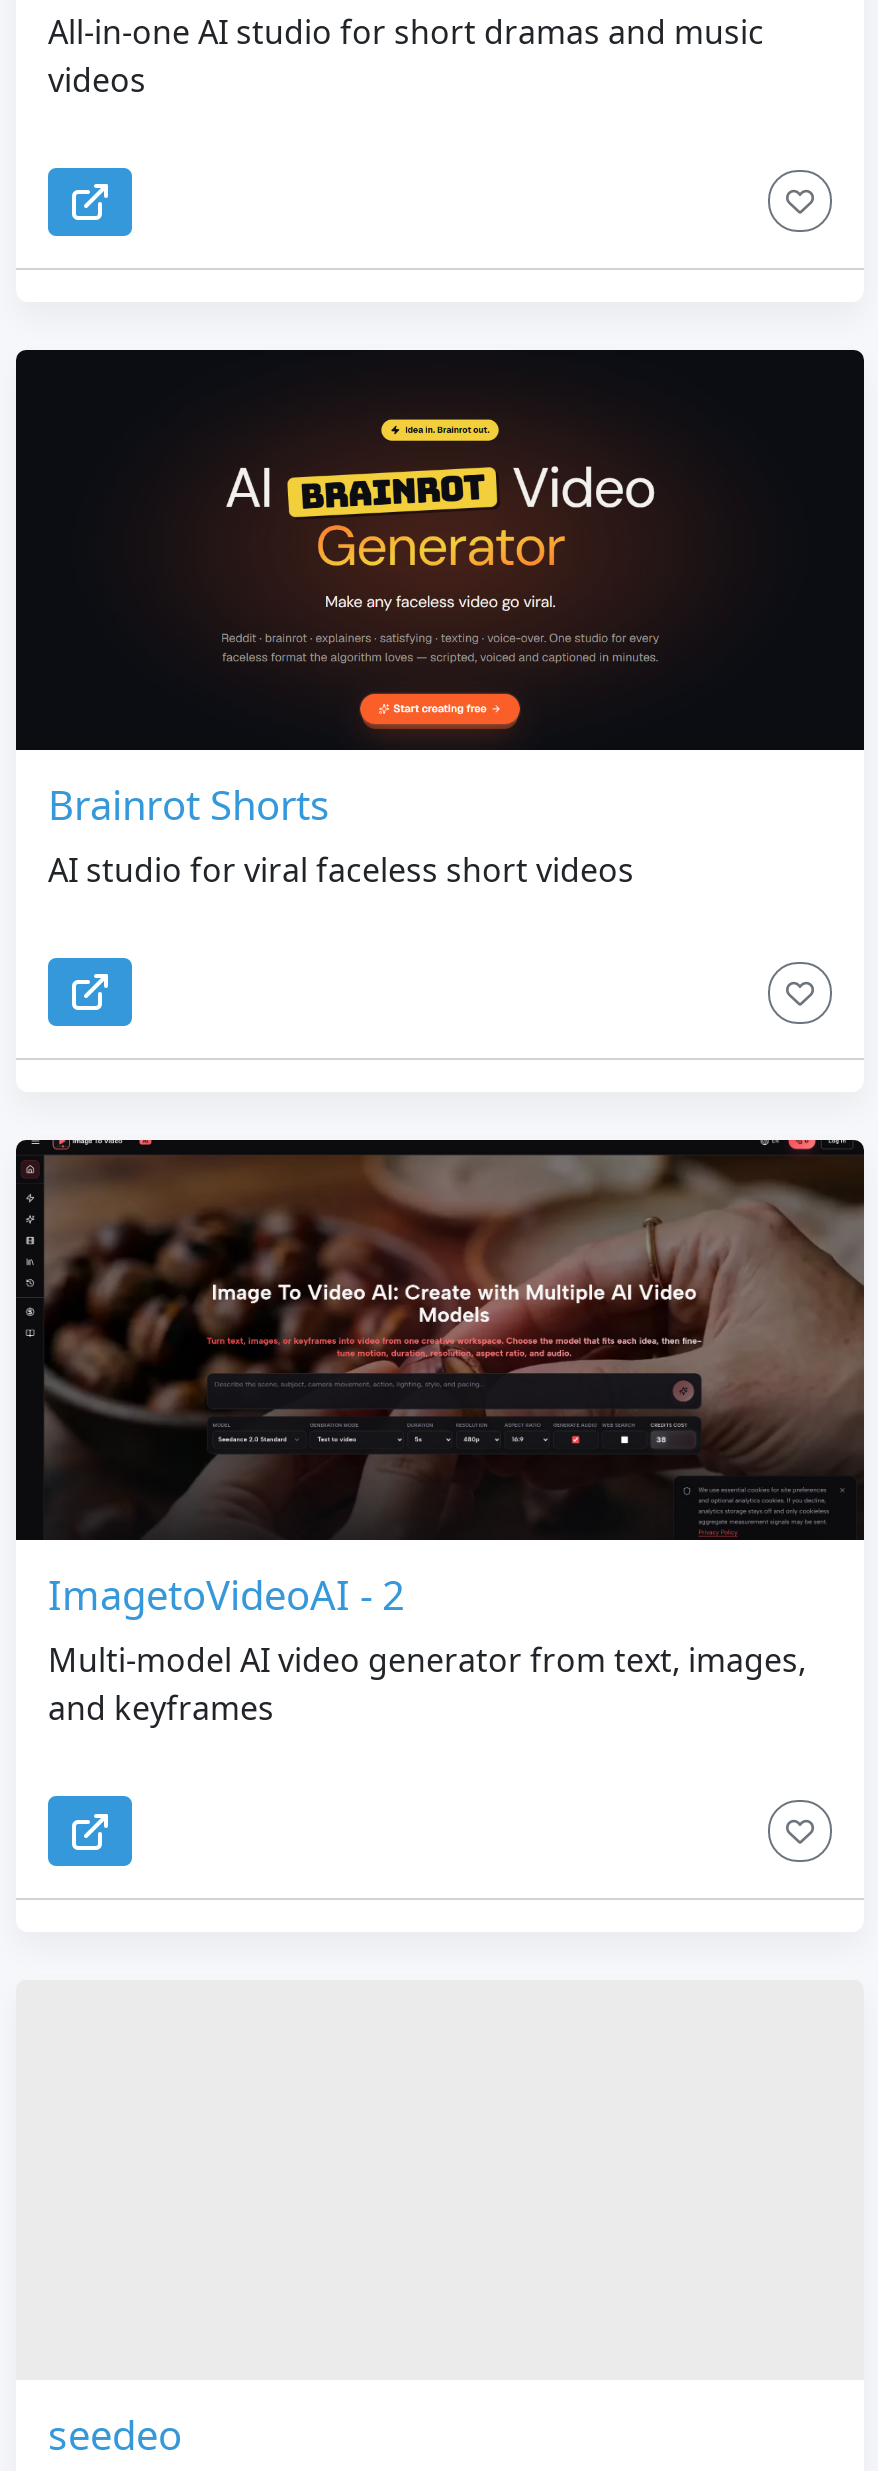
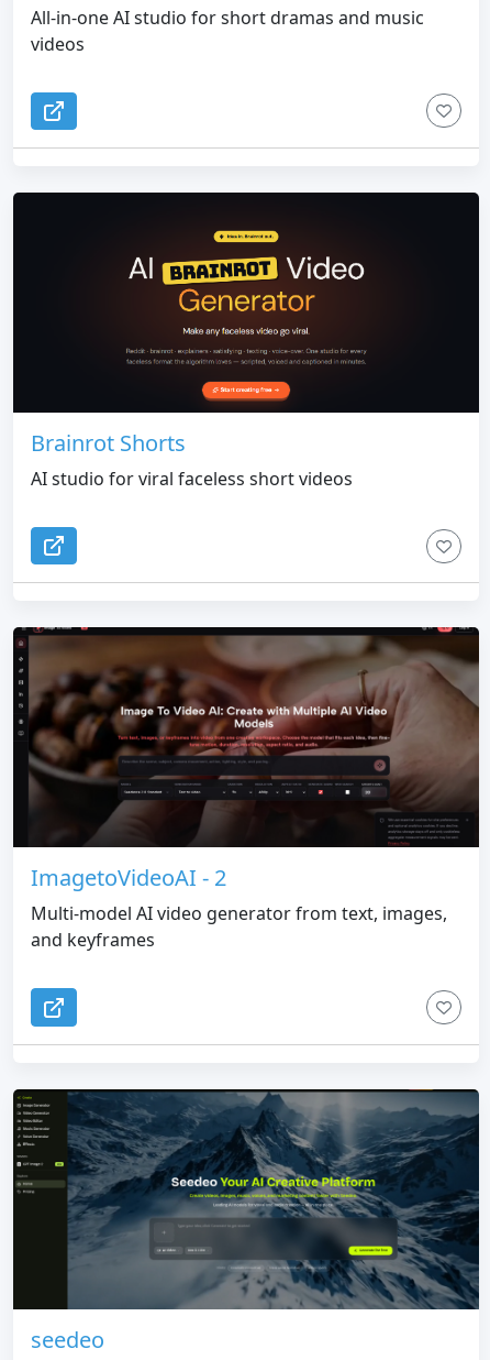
+ [image]
